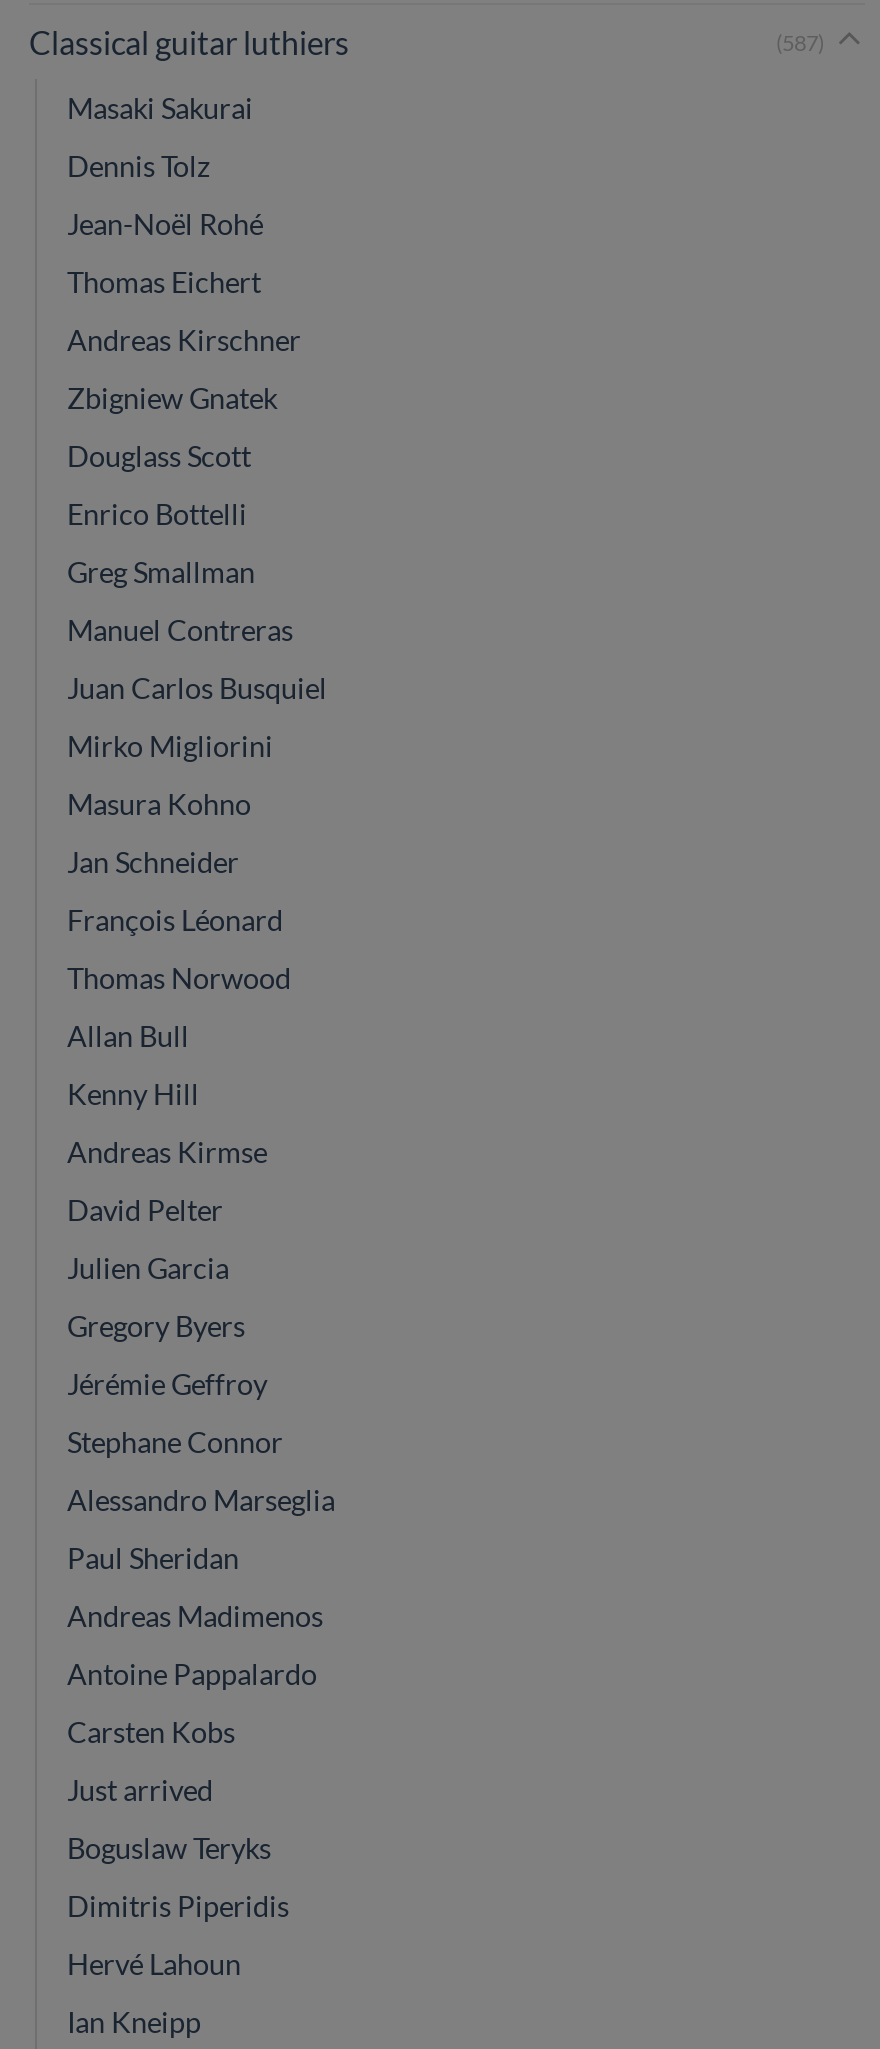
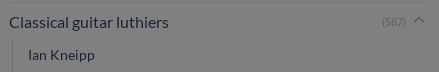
- Masaki Sakurai
- Dennis Tolz
- Jean-Noël Rohé
- Thomas Eichert
- Andreas Kirschner
- Zbigniew Gnatek
- Douglass Scott
- Enrico Bottelli
- Greg Smallman
- Manuel Contreras
- Juan Carlos Busquiel
- Mirko Migliorini
- Masura Kohno
- Jan Schneider
- François Léonard
- Thomas Norwood
- Allan Bull
- Kenny Hill
- Andreas Kirmse
- David Pelter
- Julien Garcia
- Gregory Byers
- Jérémie Geffroy
- Stephane Connor
- Alessandro Marseglia
- Paul Sheridan
- Andreas Madimenos
- Antoine Pappalardo
- Carsten Kobs
- Just arrived
- Boguslaw Teryks
- Dimitris Piperidis
- Hervé Lahoun
